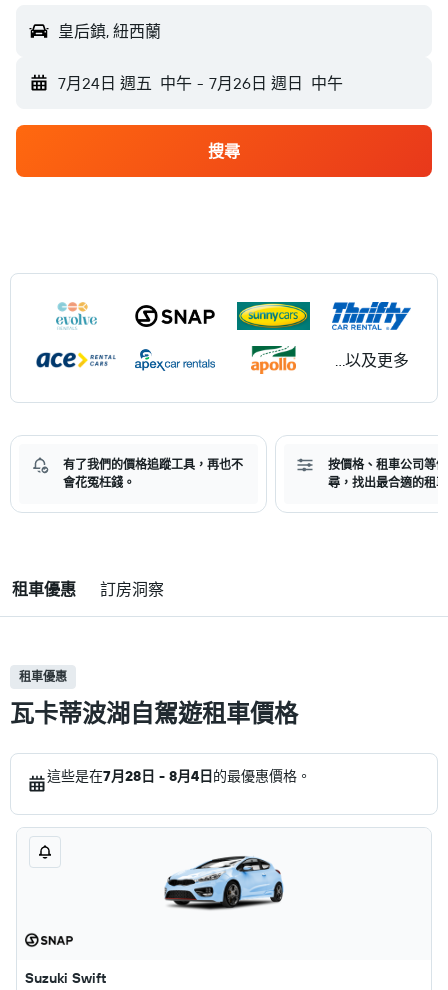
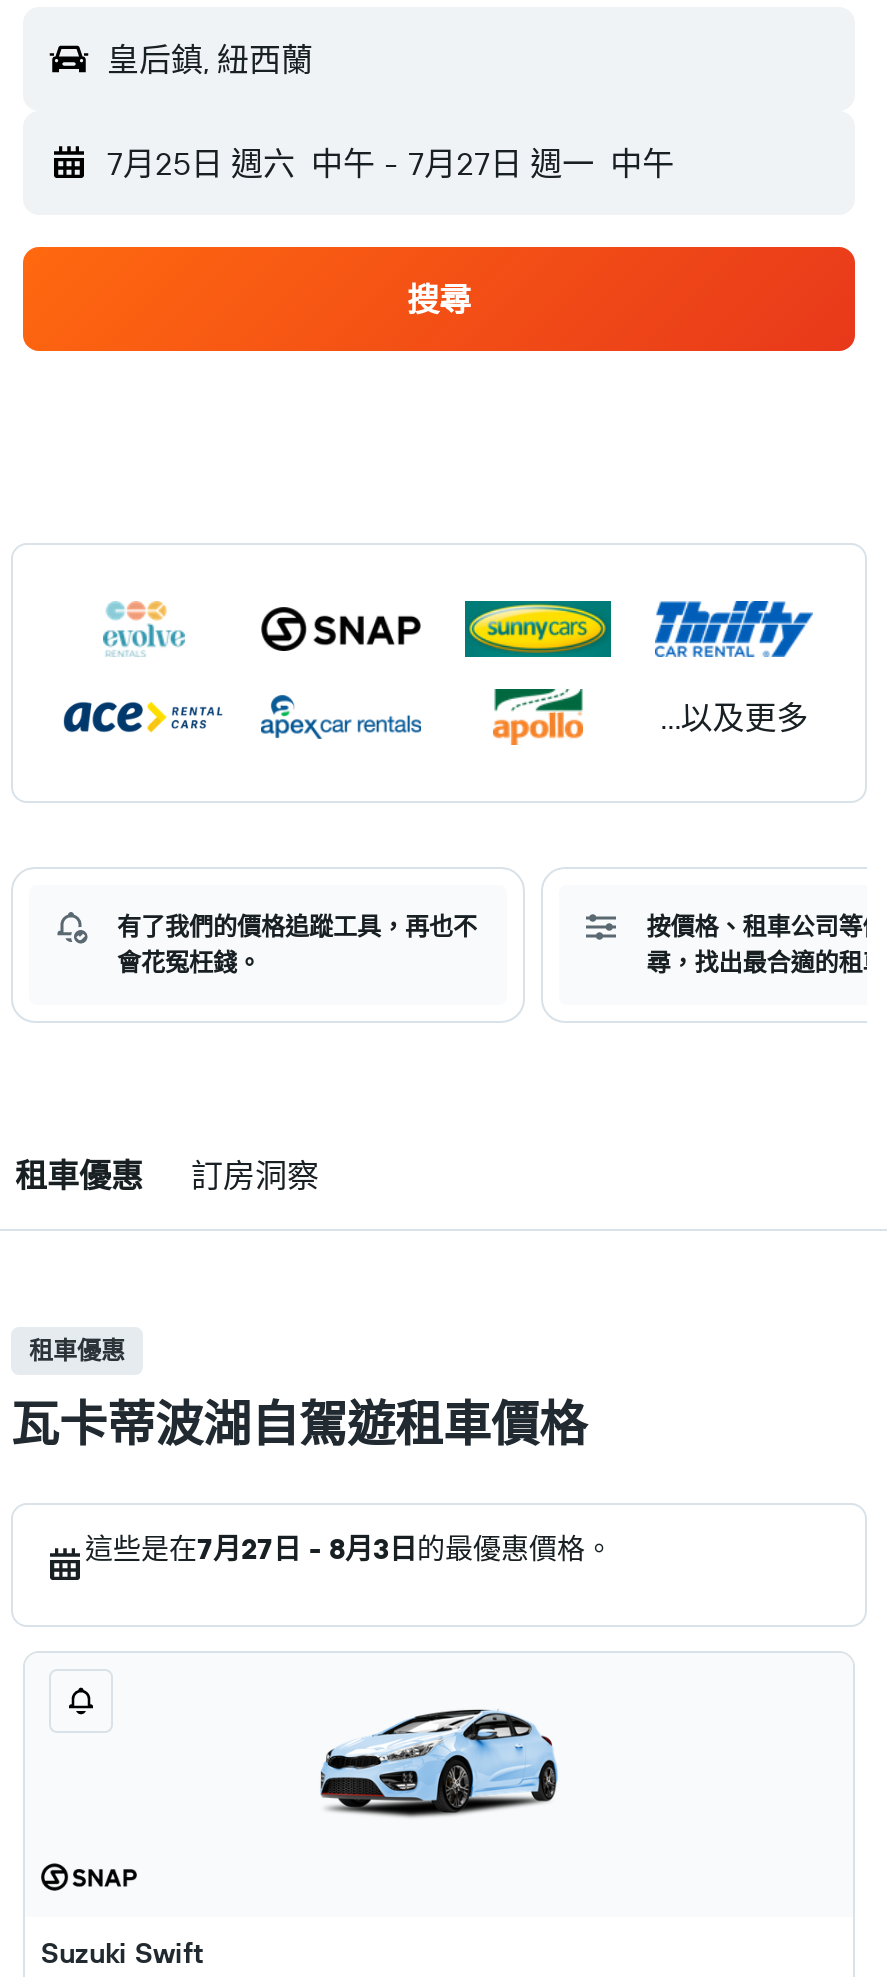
- 7月24日 週五 中午 - 7月26日 週日 中午
+ 7月25日 週六 中午 - 7月27日 週一 中午

- 這些是在7月28日 - 8月4日的最優惠價格。
+ 這些是在7月27日 - 8月3日的最優惠價格。
